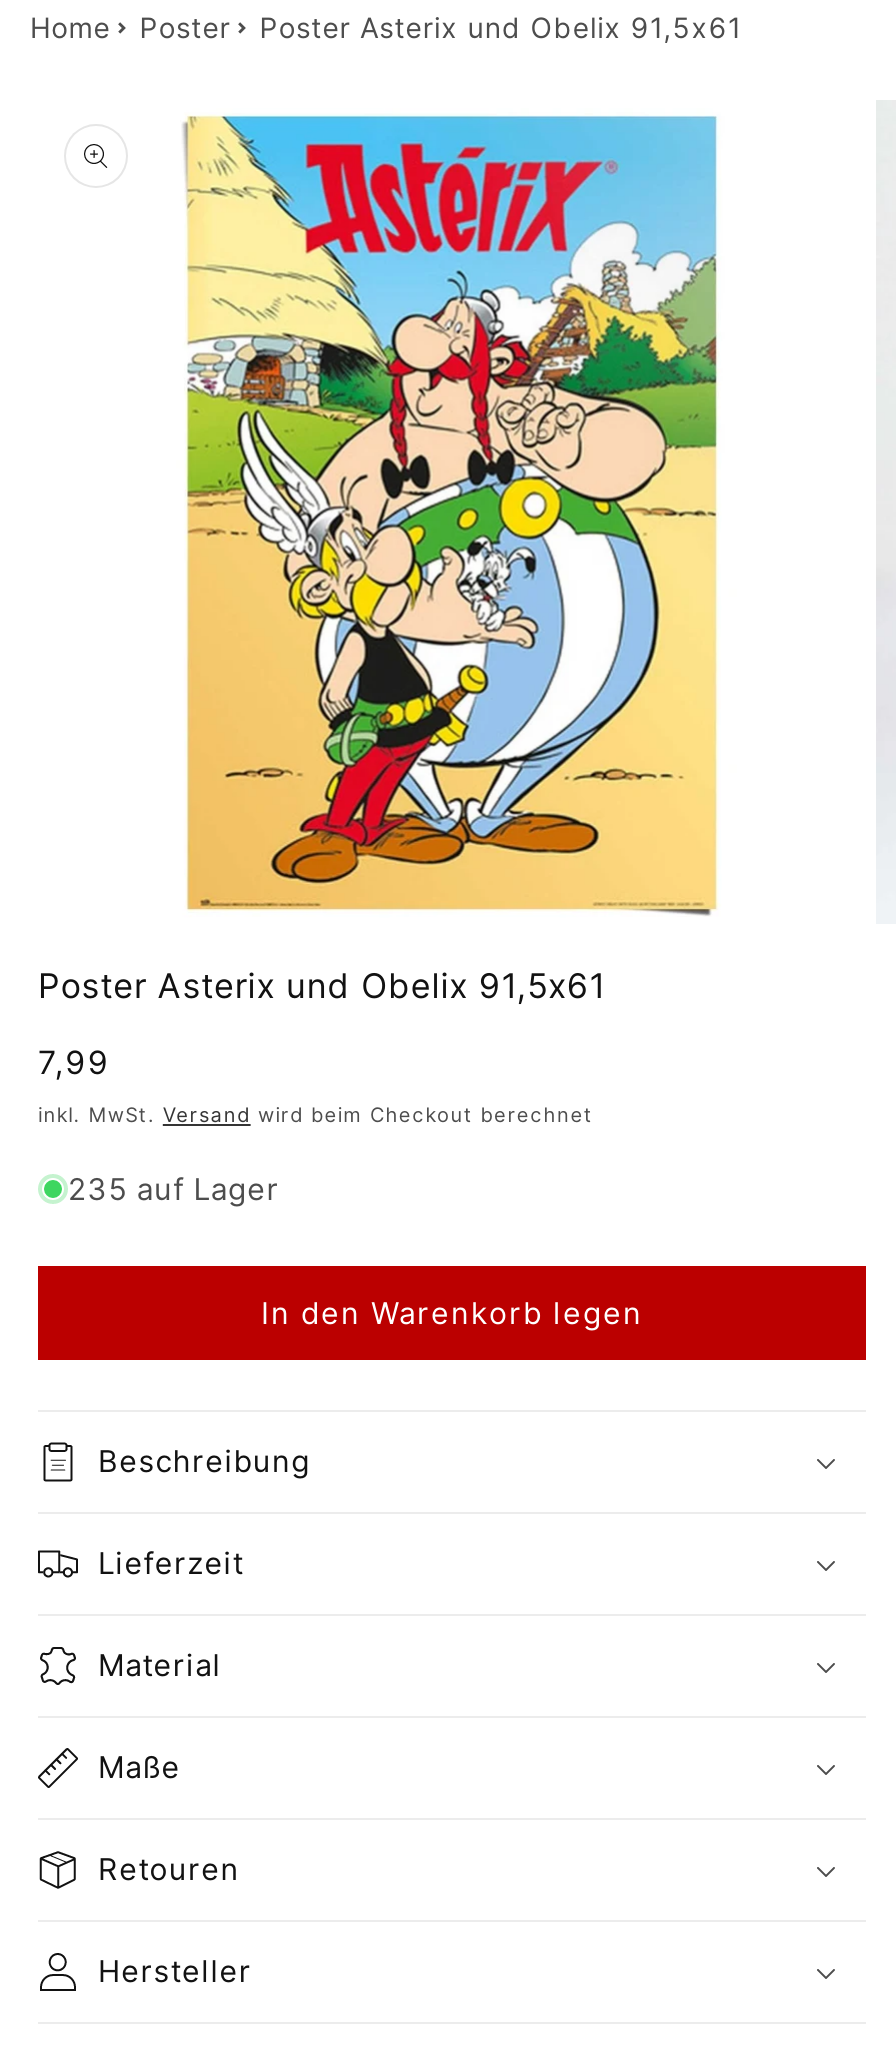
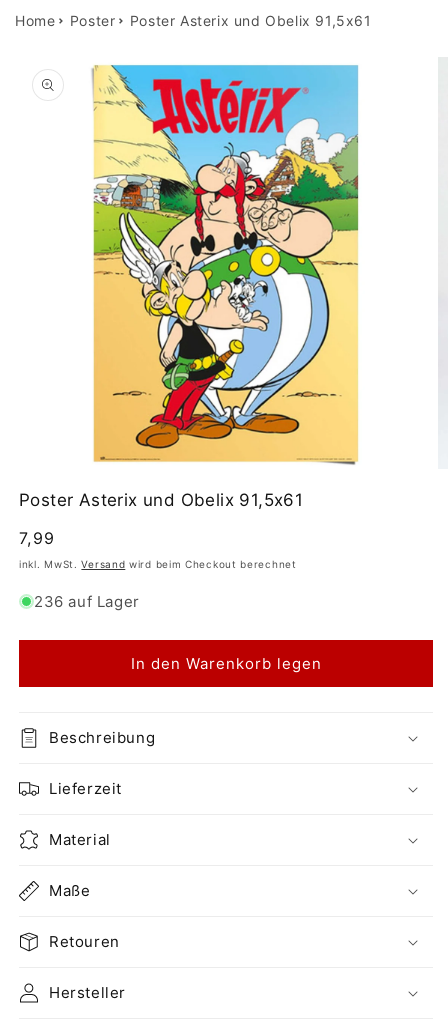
- 235 auf Lager
+ 236 auf Lager
